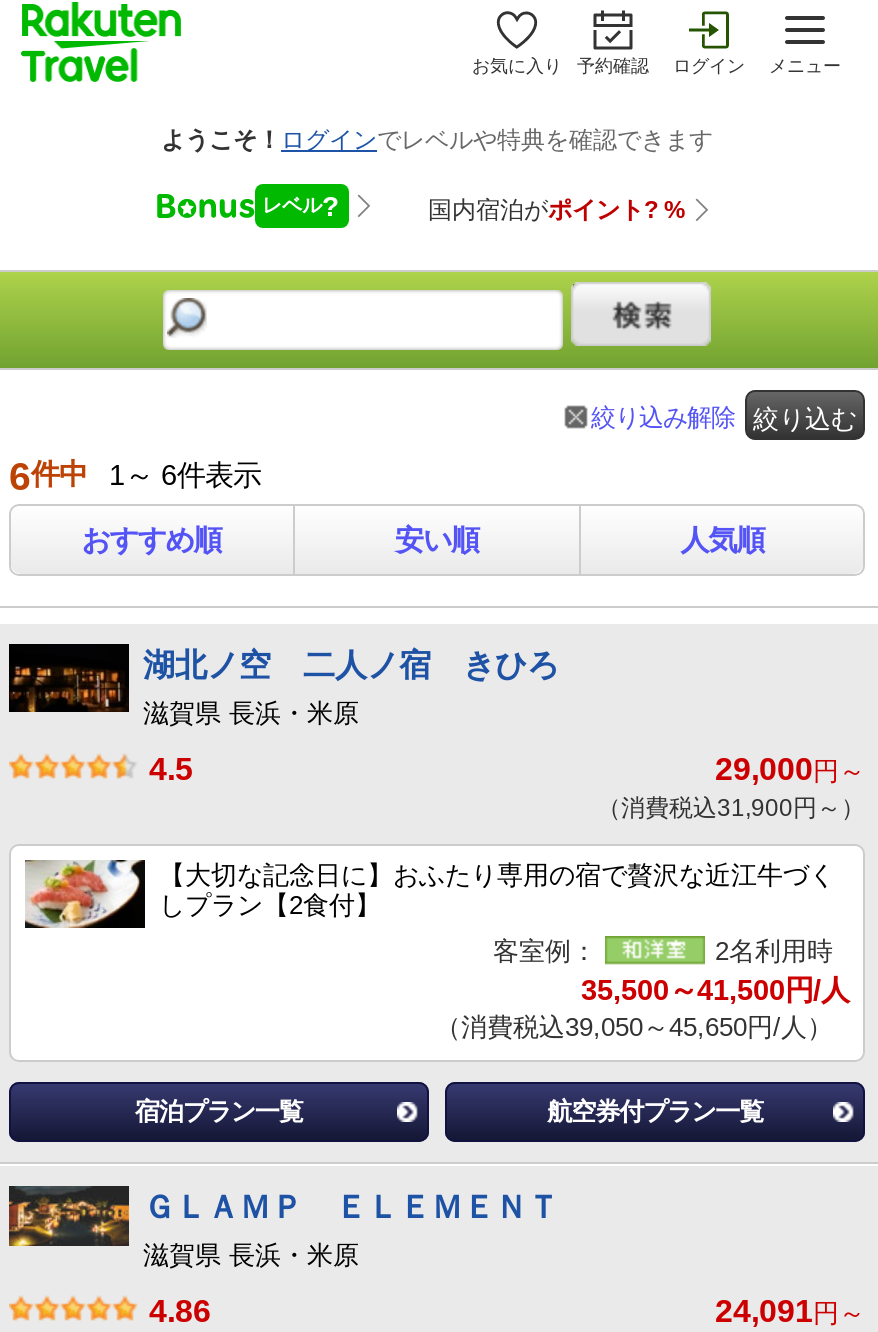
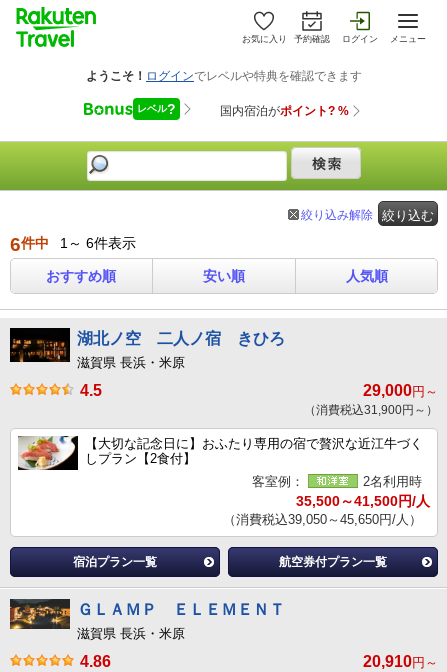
- 24,091円～
+ 20,910円～
